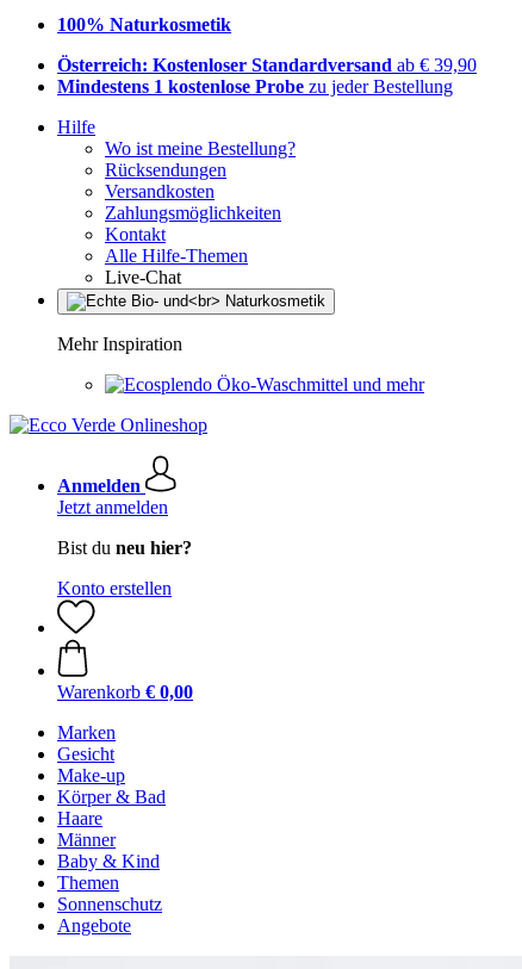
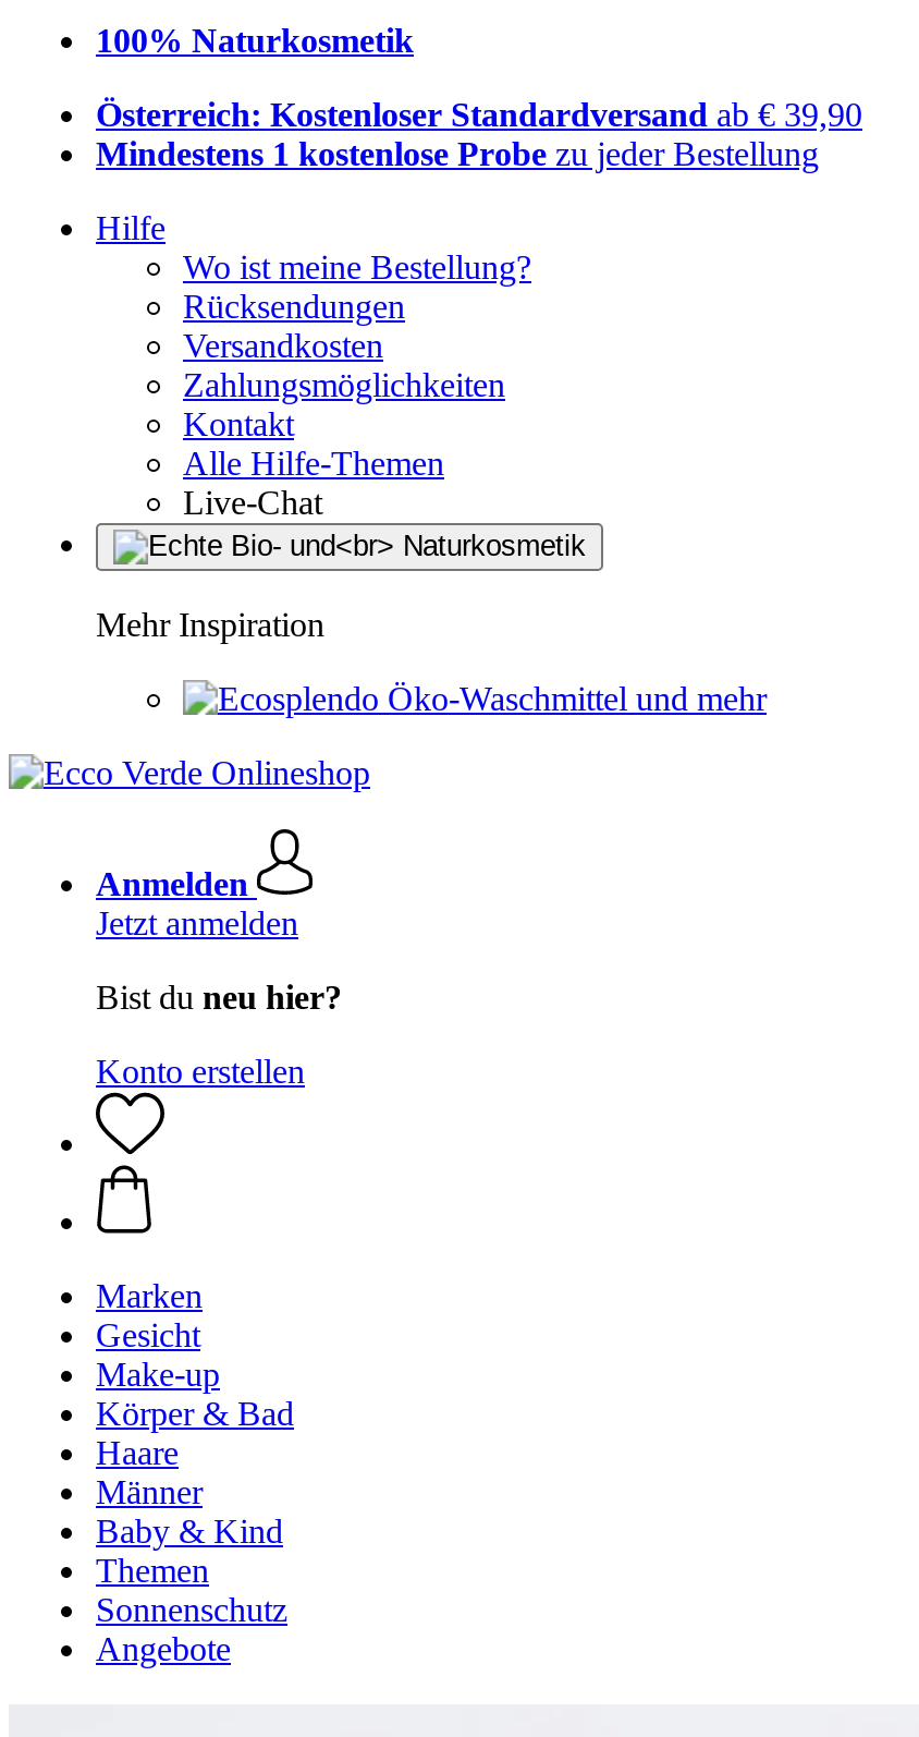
- Warenkorb € 0,00
